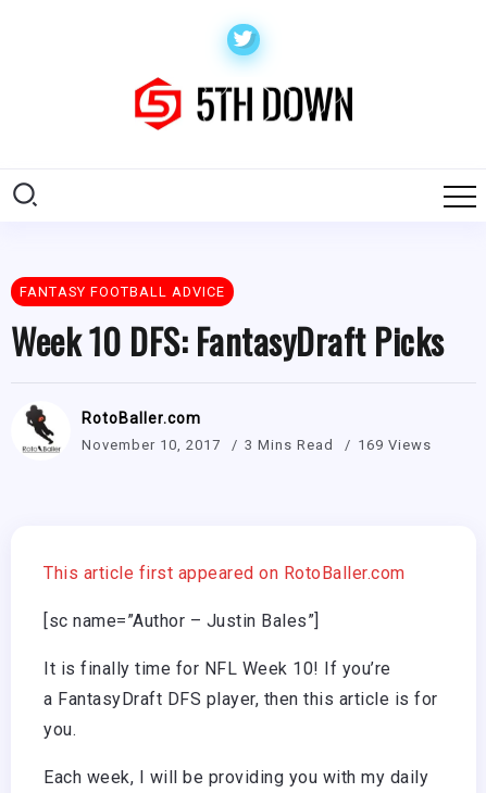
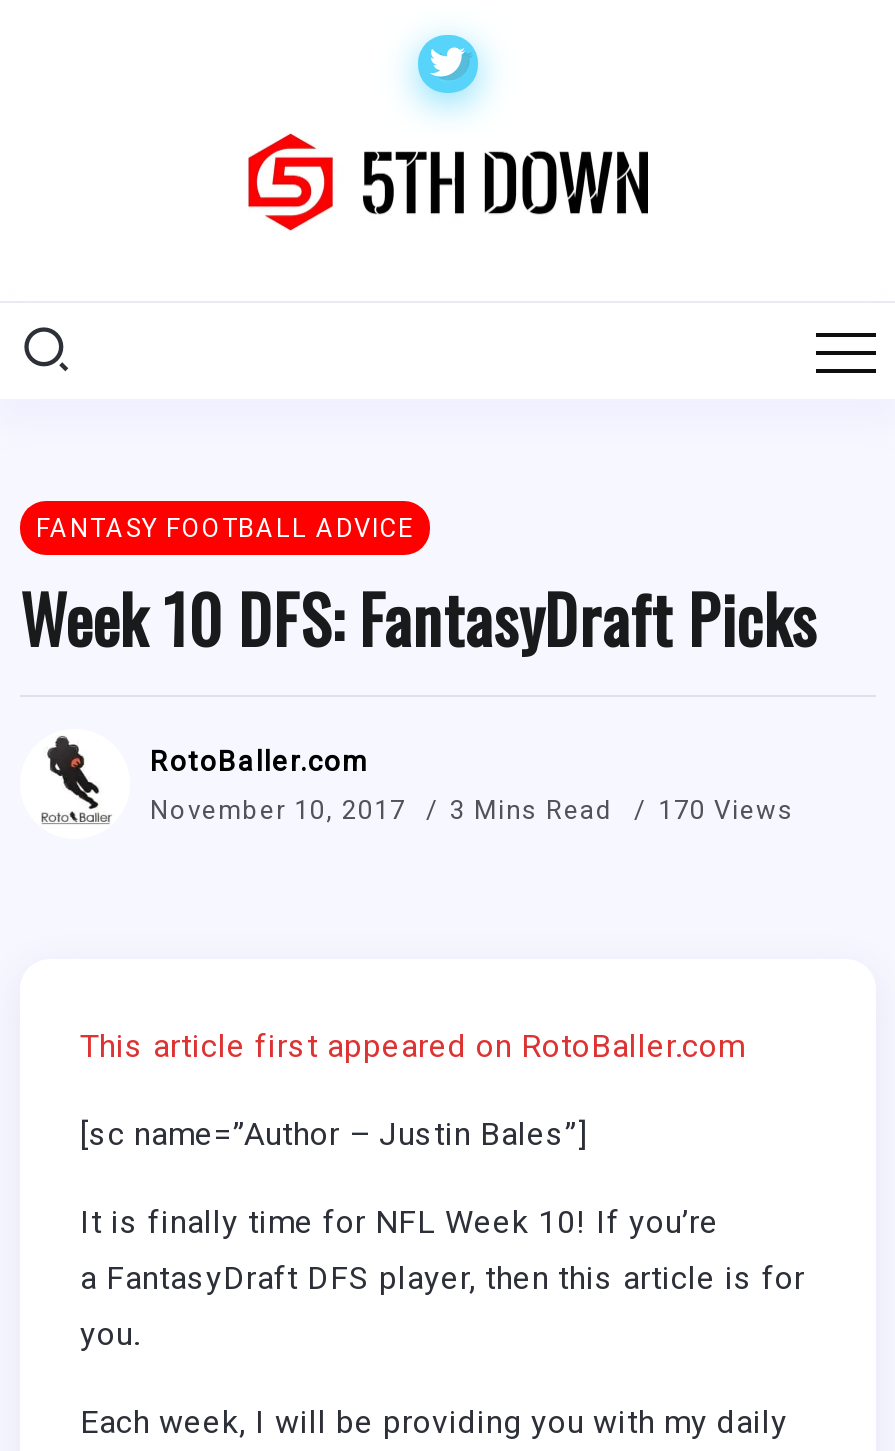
- November 10, 2017 3 Mins Read 169 Views
+ November 10, 2017 3 Mins Read 170 Views
